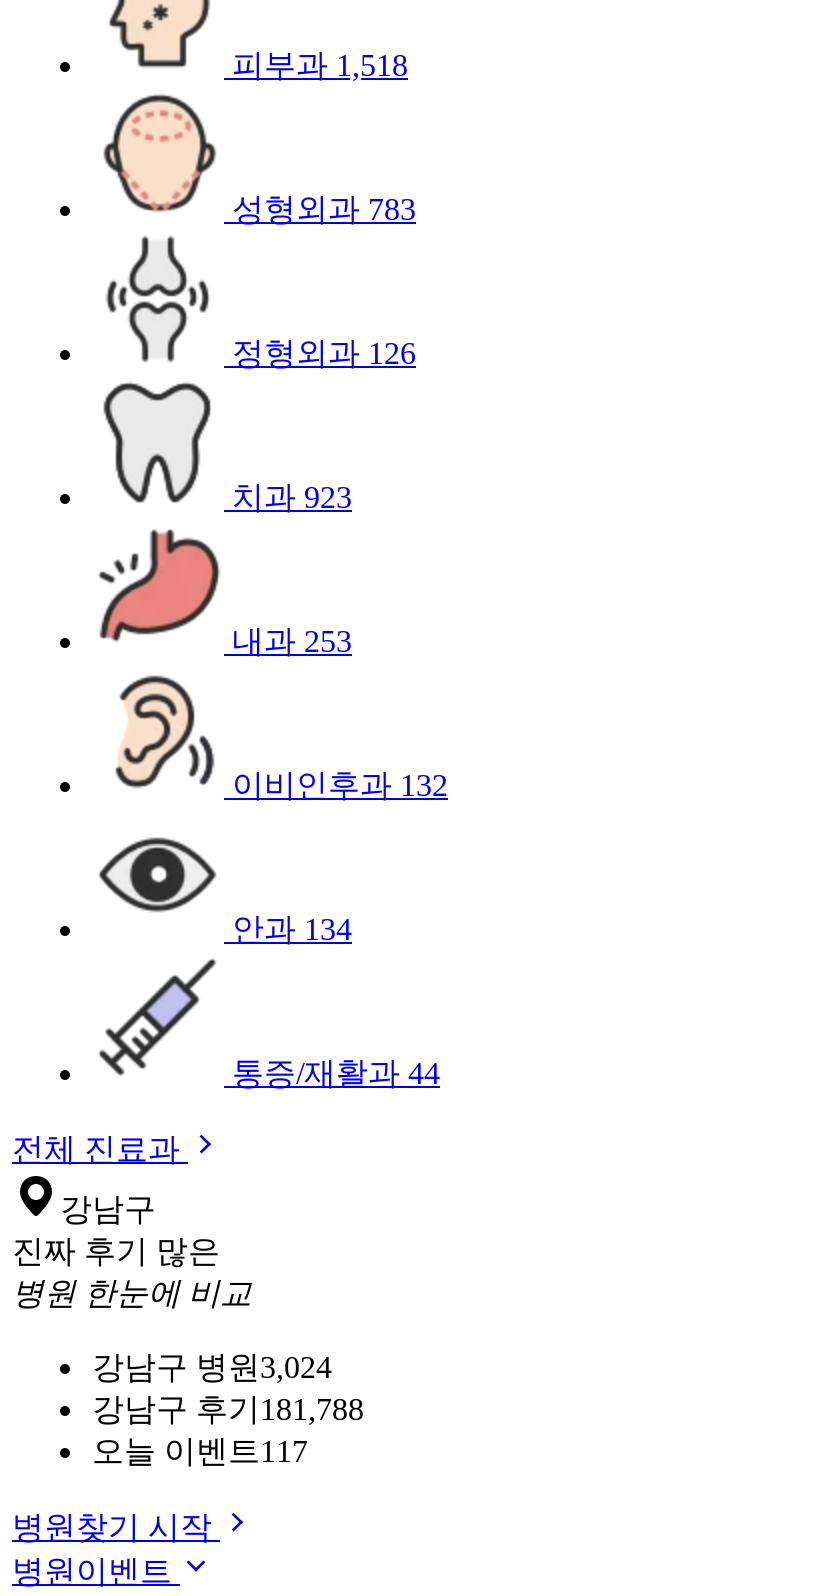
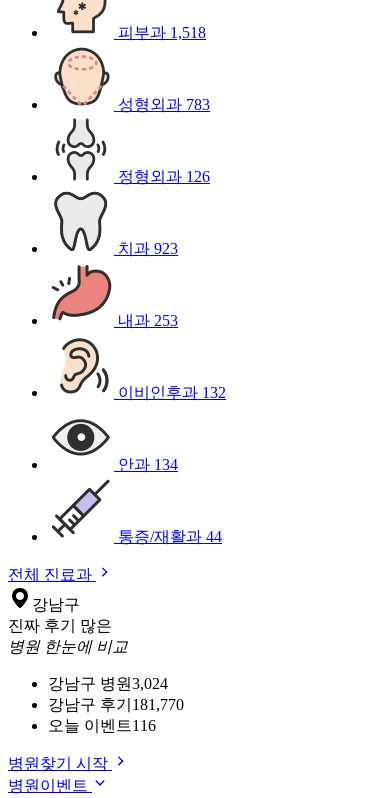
- 강남구 후기 181,788
+ 강남구 후기 181,770

- 오늘 이벤트 117
+ 오늘 이벤트 116
